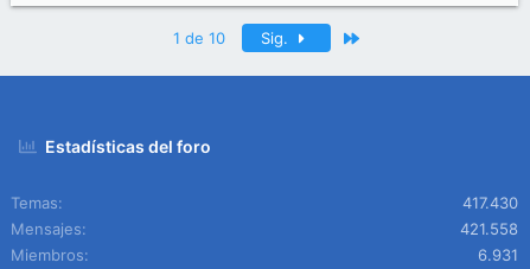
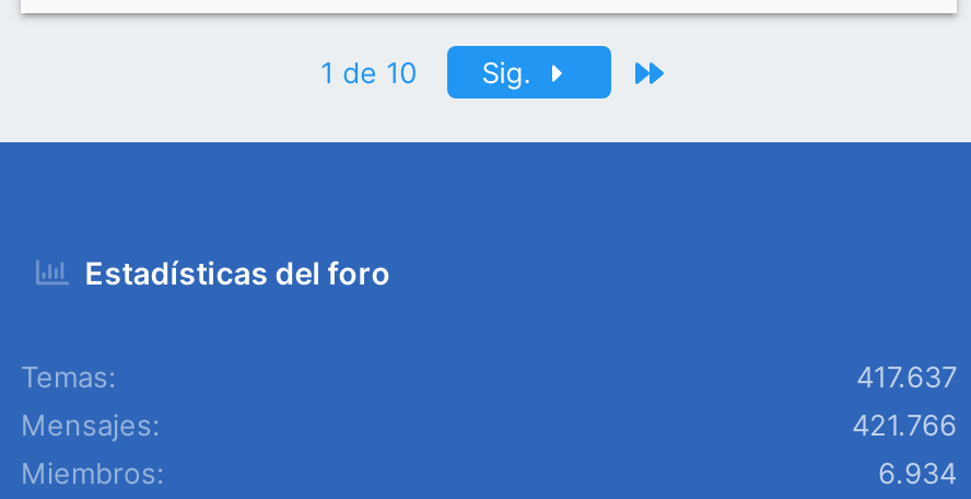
- 417.430
+ 417.637

- 421.558
+ 421.766

- 6.931
+ 6.934
